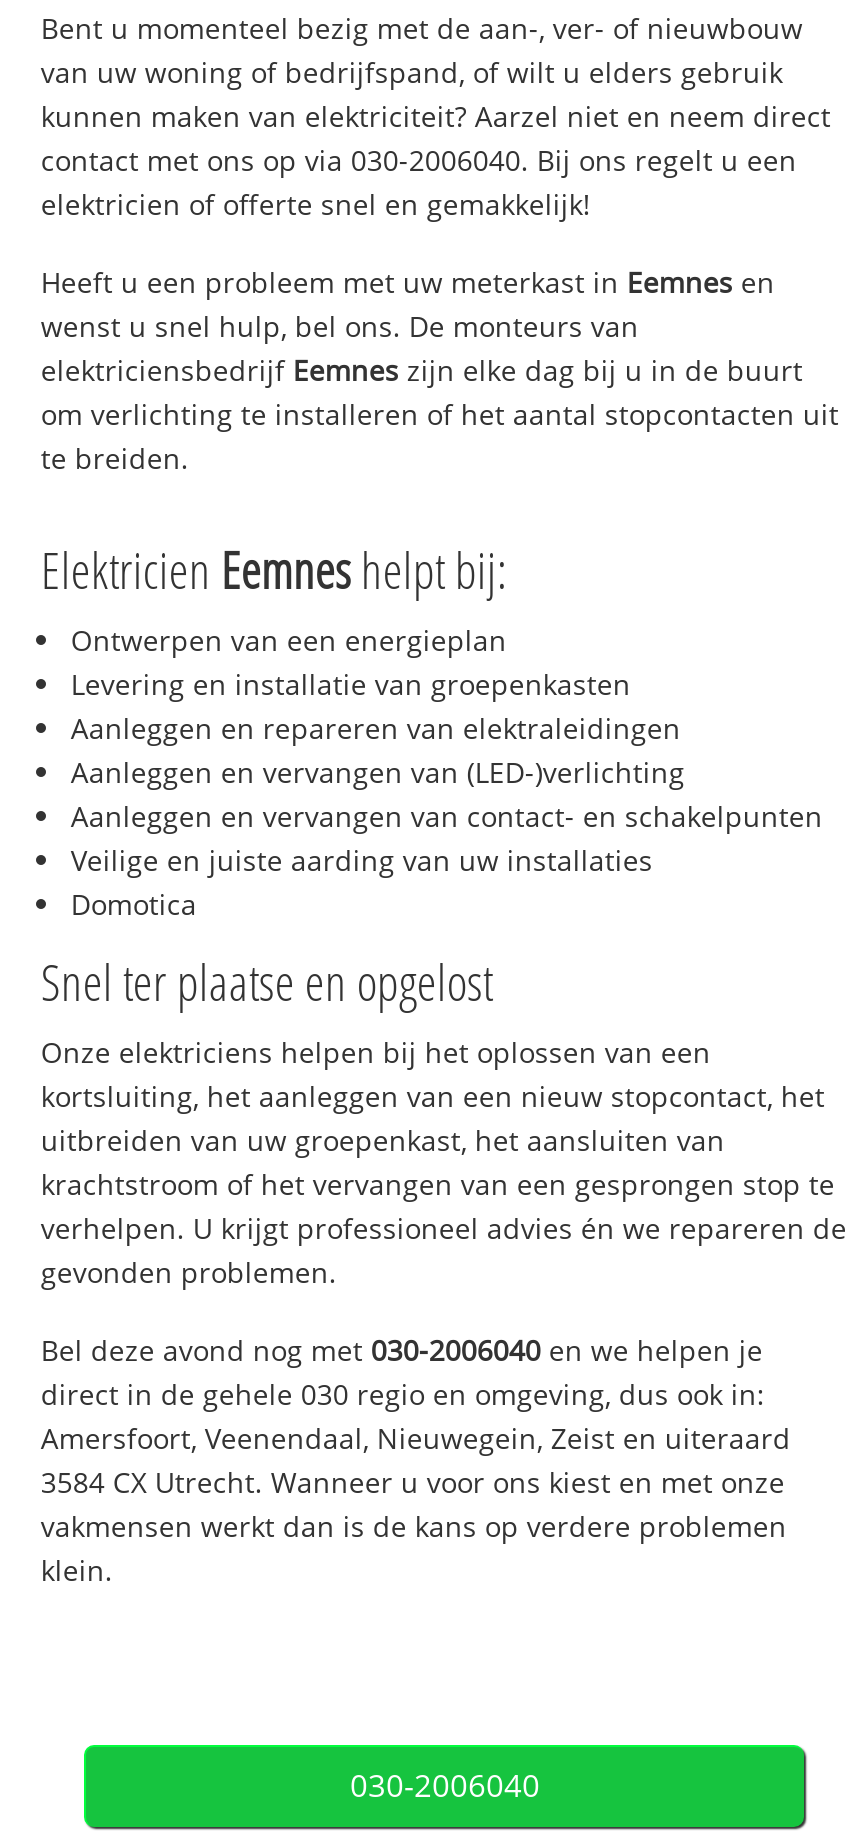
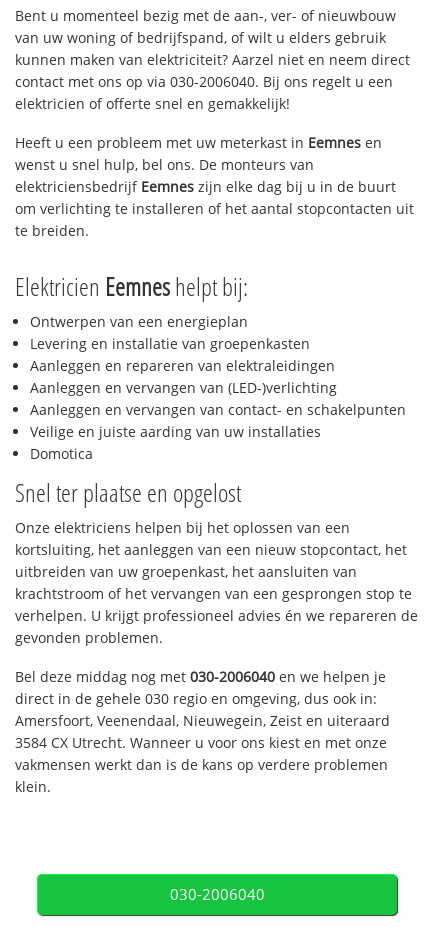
- Bel deze avond nog met 030-2006040 en we helpen je
+ Bel deze middag nog met 030-2006040 en we helpen je
